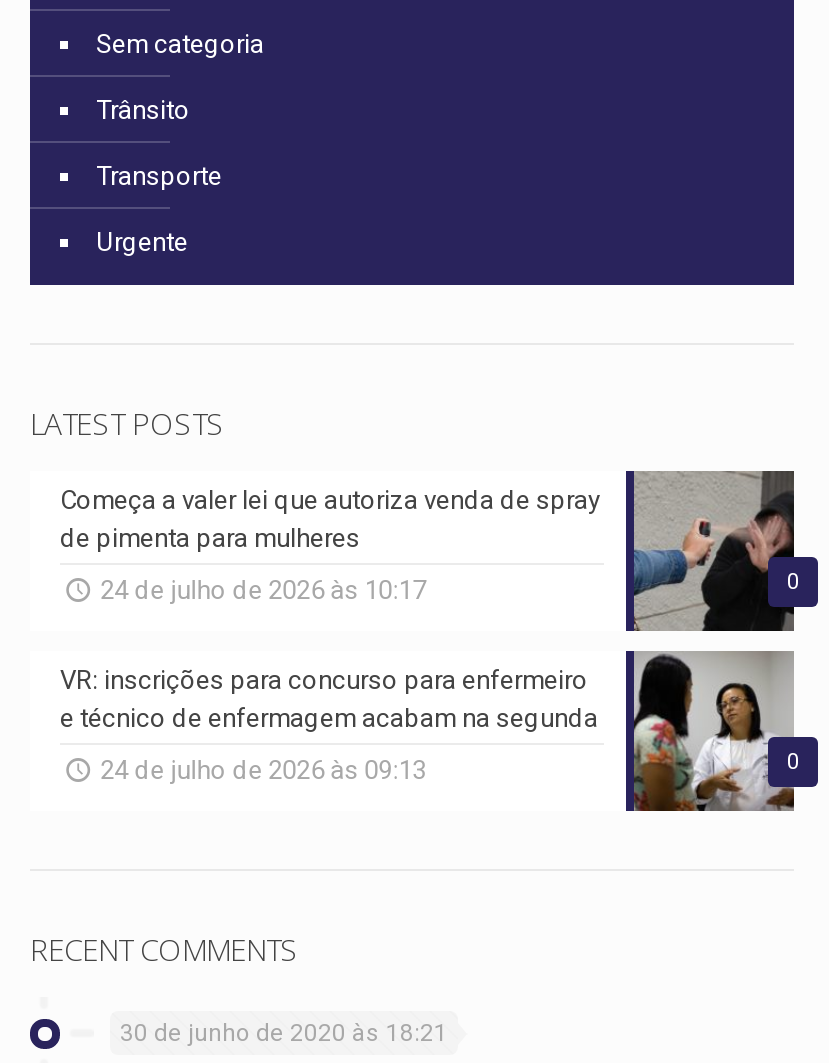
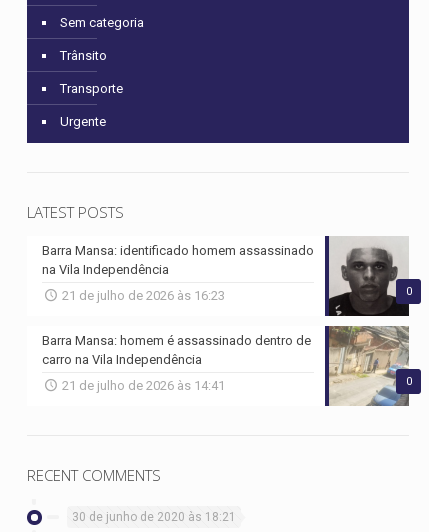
- [image]
- Começa a valer lei que autoriza venda de spray
- de pimenta para mulheres
+ [image]
+ Barra Mansa: identificado homem assassinado
+ na Vila Independência

- 24 de julho de 2026 às 10:17
+ 21 de julho de 2026 às 16:23

- [image]
- VR: inscrições para concurso para enfermeiro
- e técnico de enfermagem acabam na segunda
+ [image]
+ Barra Mansa: homem é assassinado dentro de
+ carro na Vila Independência

- 24 de julho de 2026 às 09:13
+ 21 de julho de 2026 às 14:41
